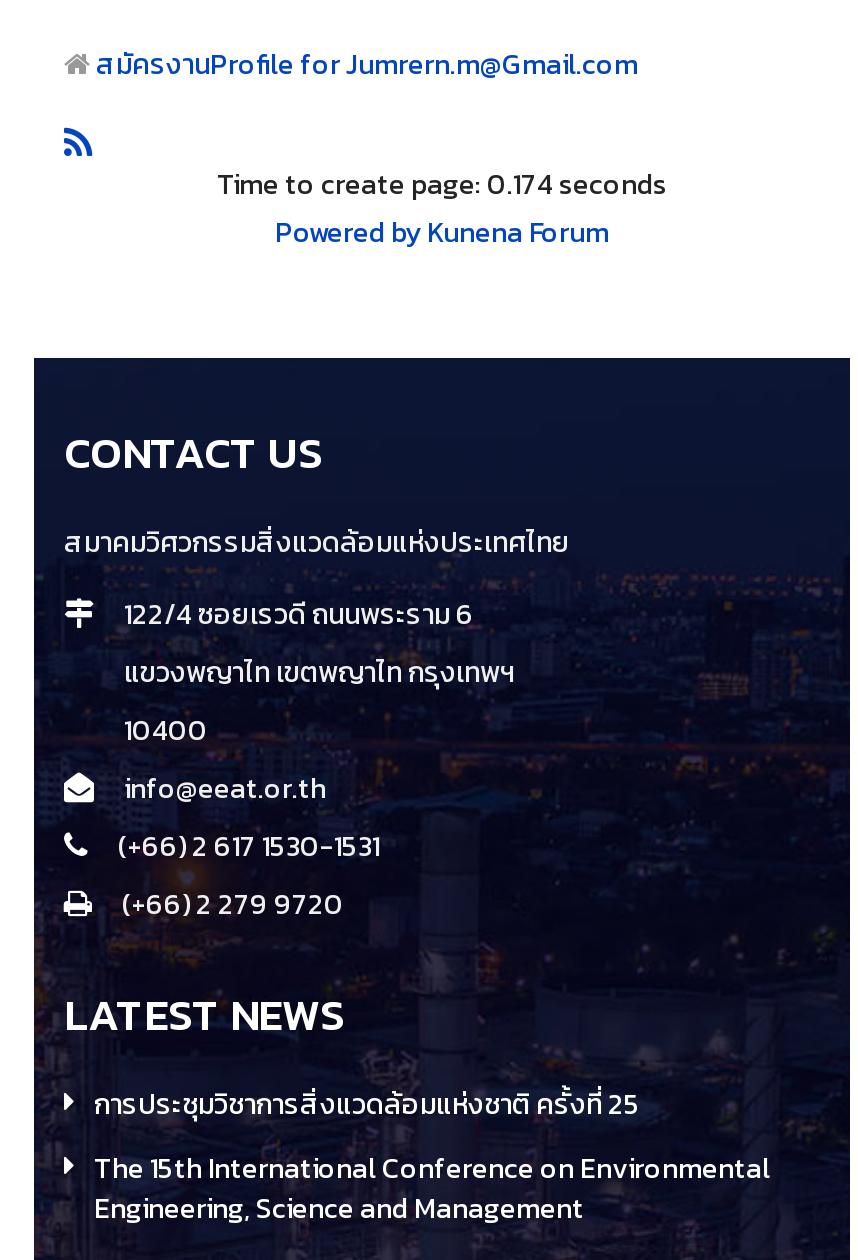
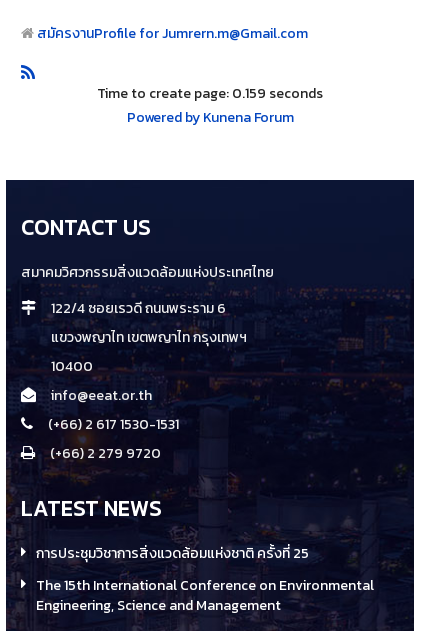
- Time to create page: 0.174 seconds
+ Time to create page: 0.159 seconds
